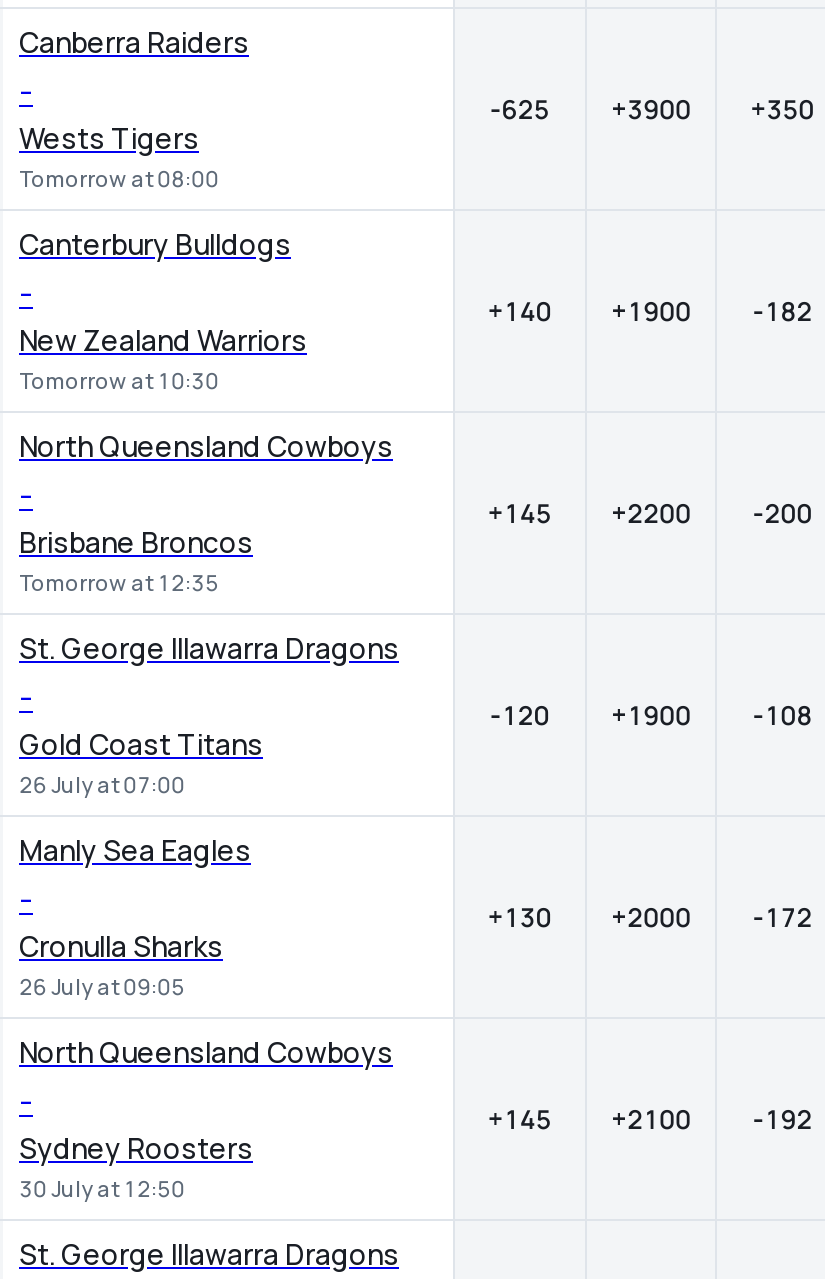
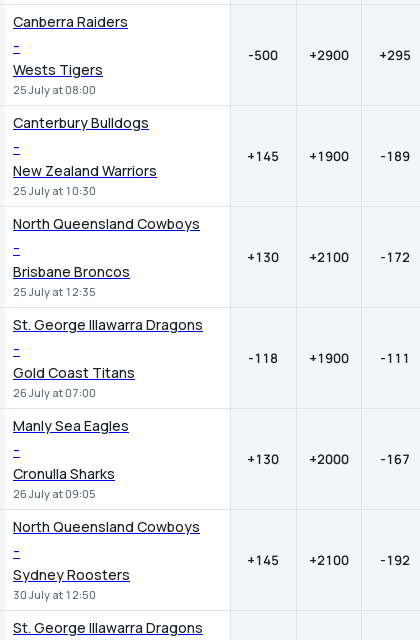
- -625
- +3900
- +350
+ -500
+ +2900
+ +295

- Tomorrow at 08:00
+ 25 July at 08:00

- +140
+ +145

- -182
+ -189

- Tomorrow at 10:30
+ 25 July at 10:30

- +145
- +2200
- -200
+ +130
+ +2100
+ -172

- Tomorrow at 12:35
+ 25 July at 12:35

- -120
+ -118

- -108
+ -111

- +130 +2000 -172
+ +130 +2000 -167
